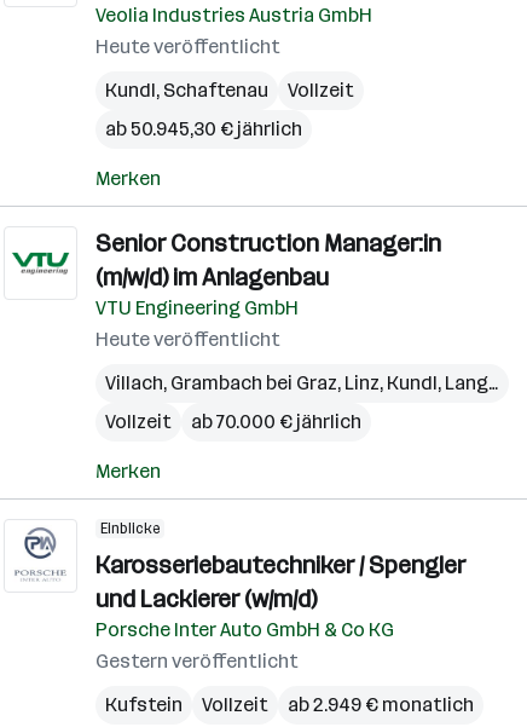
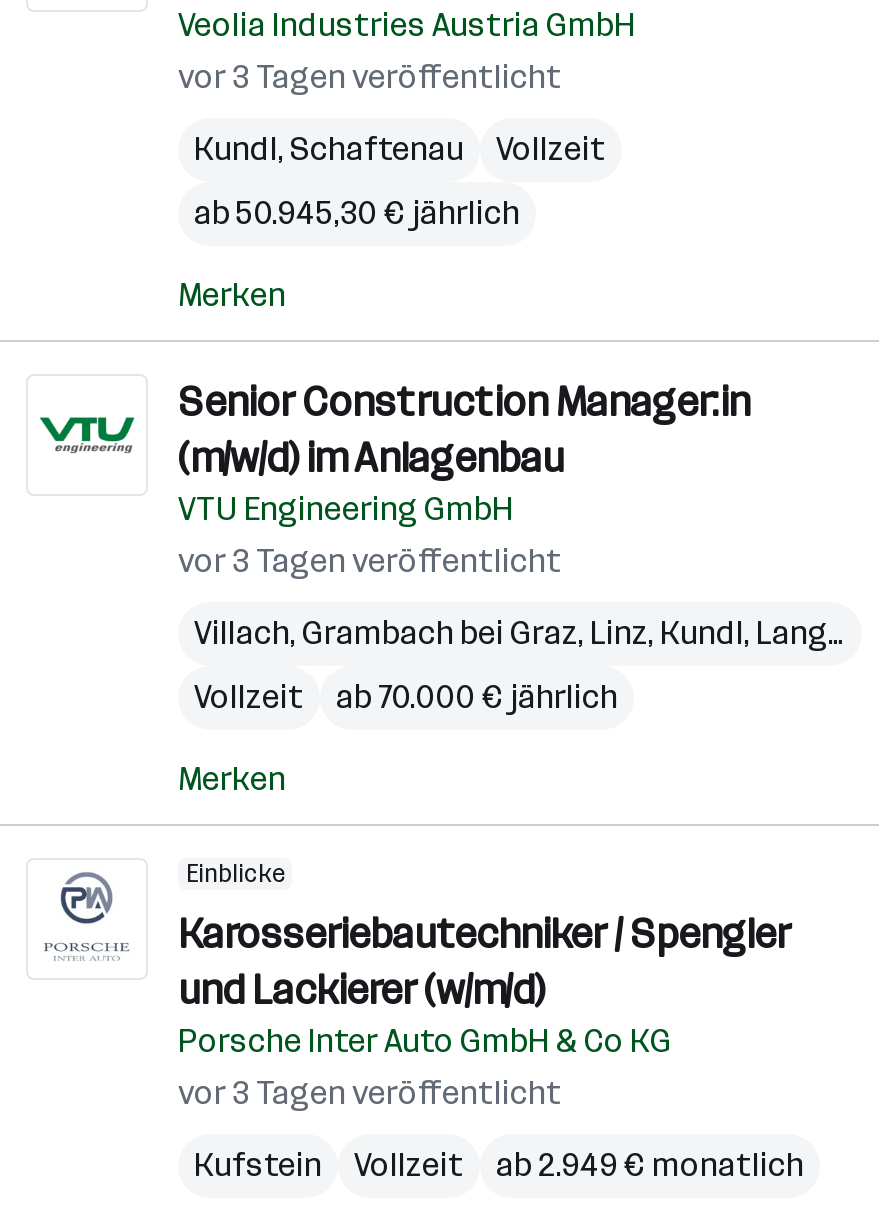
- Heute veröffentlicht
+ vor 3 Tagen veröffentlicht

- Heute veröffentlicht
+ vor 3 Tagen veröffentlicht

- Gestern veröffentlicht
+ vor 3 Tagen veröffentlicht
